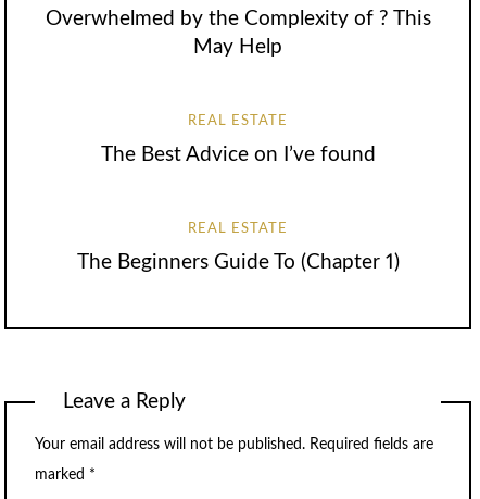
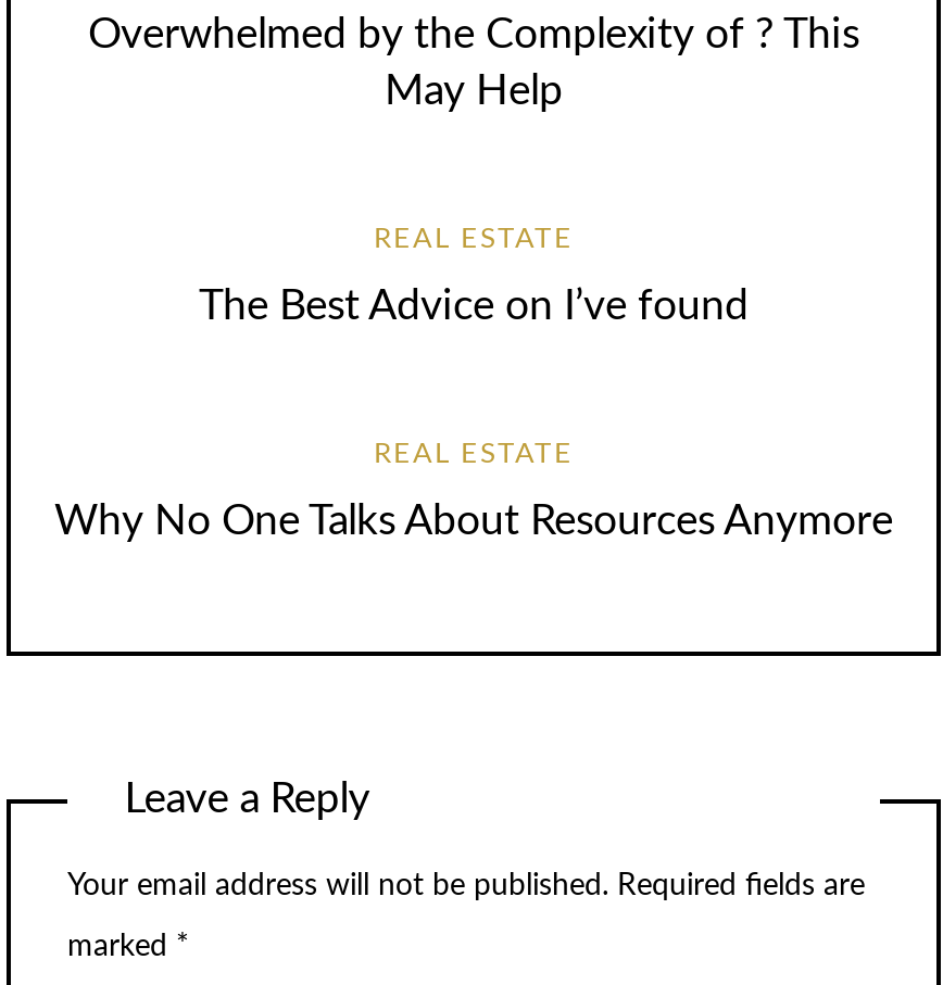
- The Beginners Guide To (Chapter 1)
+ Why No One Talks About Resources Anymore
